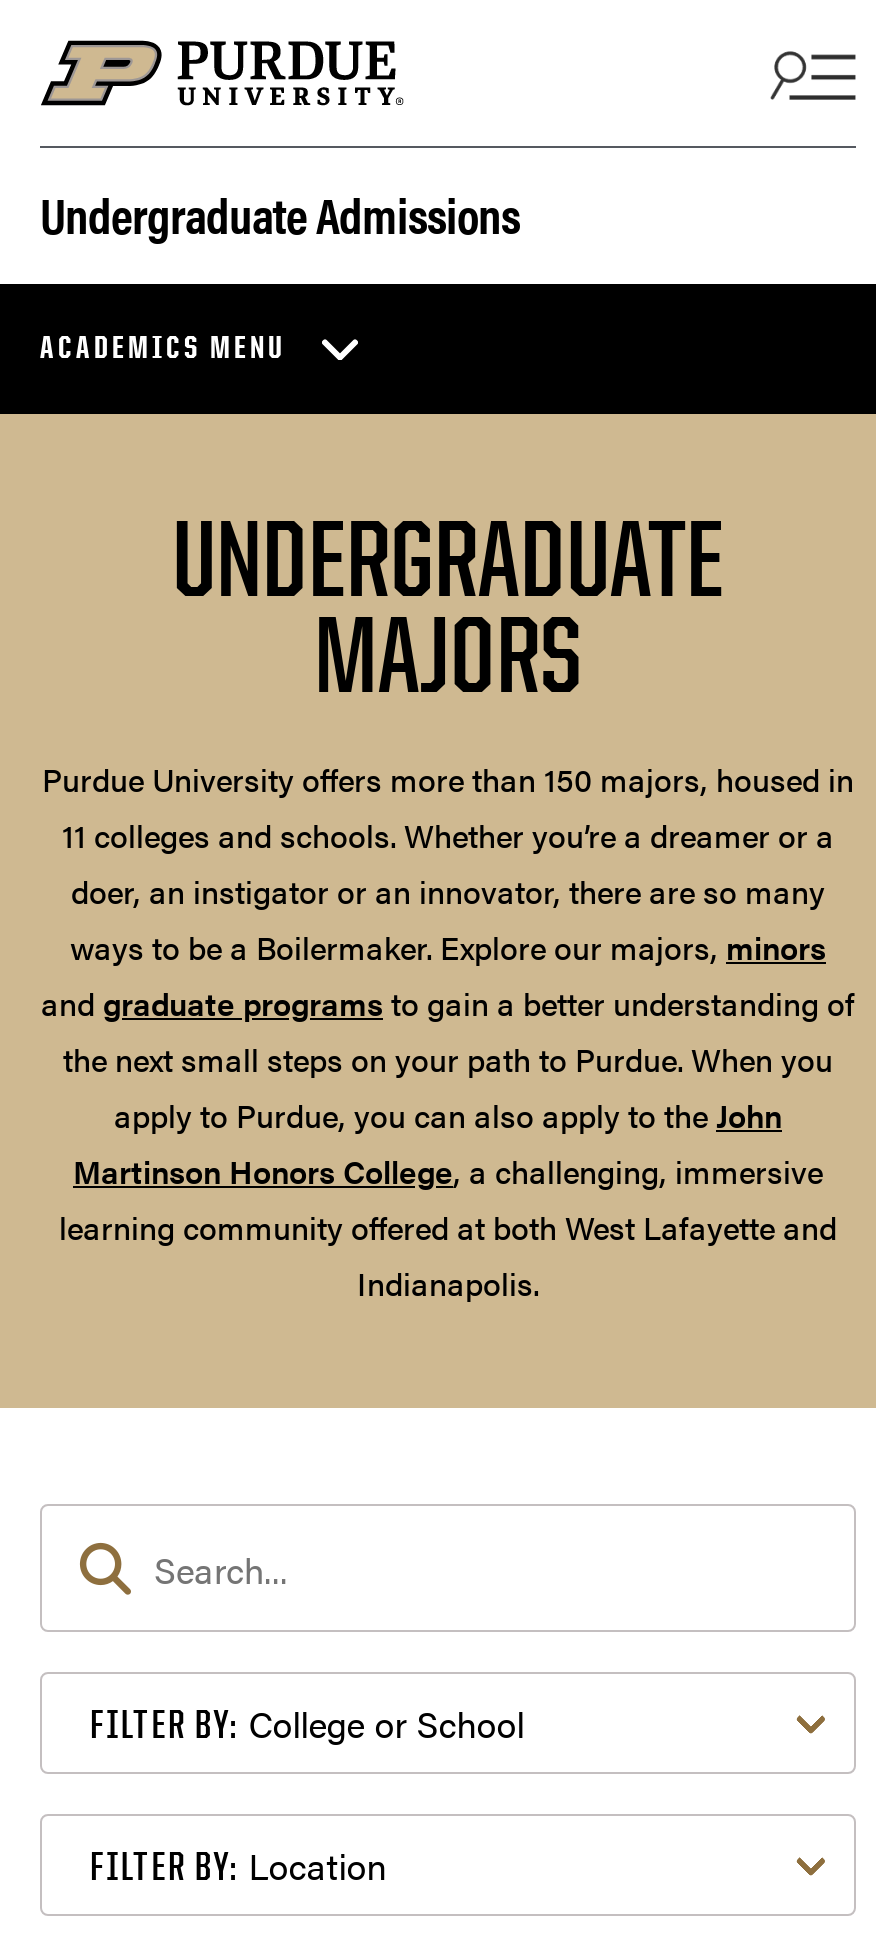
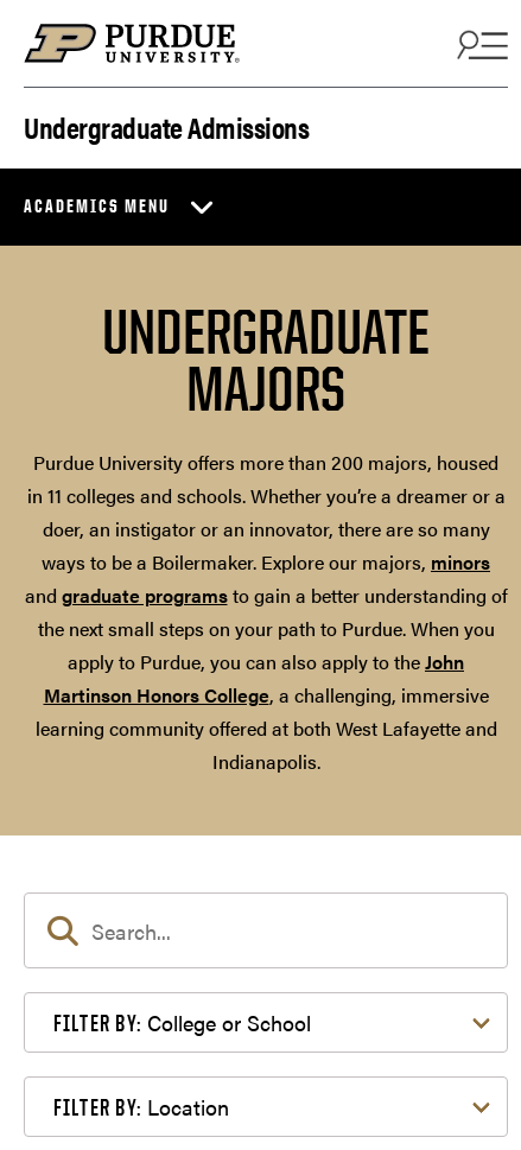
- Purdue University offers more than 150 majors, housed in
- 11 colleges and schools. Whether you’re a dreamer or a
+ Purdue University offers more than 200 majors, housed
+ in 11 colleges and schools. Whether you’re a dreamer or a
